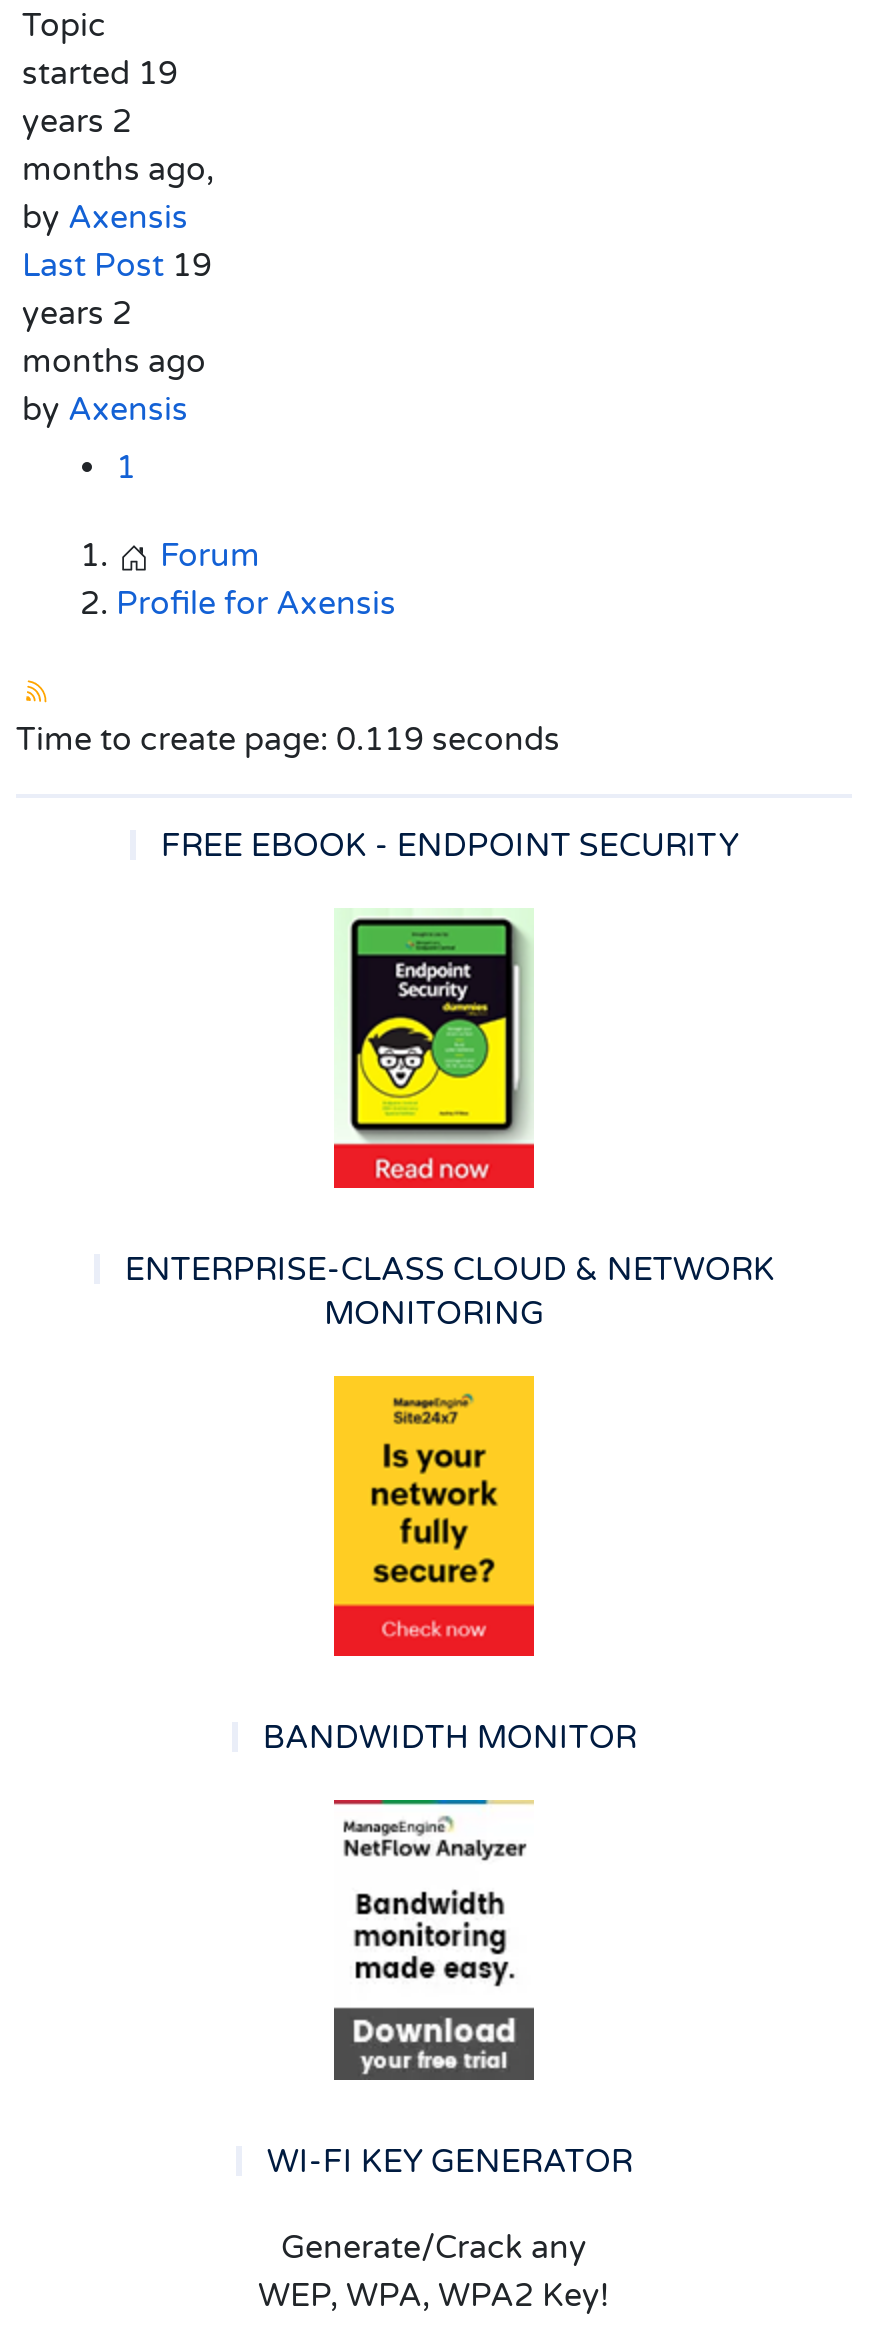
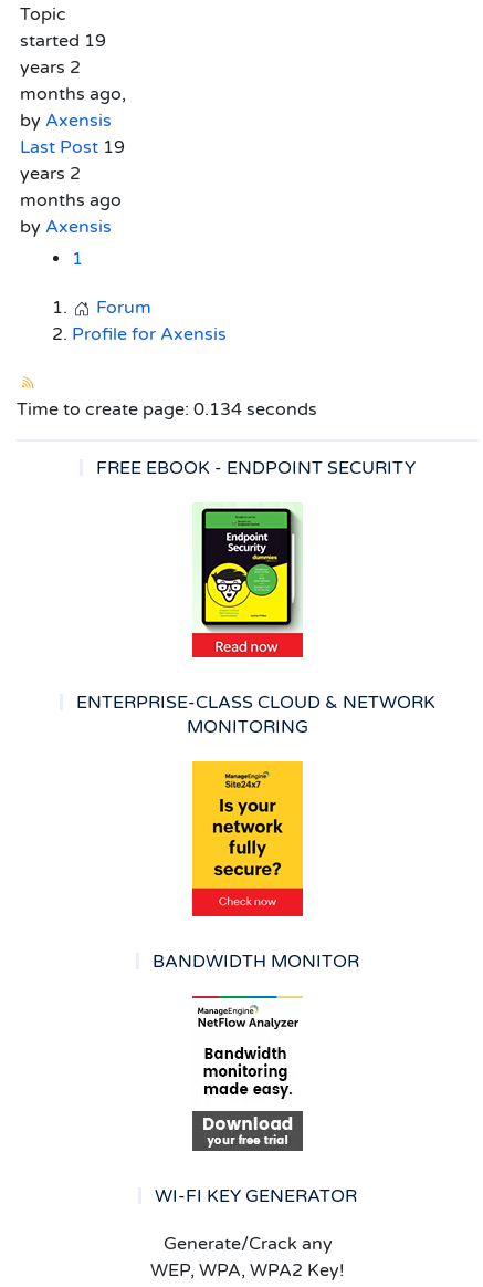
- Time to create page: 0.119 seconds
+ Time to create page: 0.134 seconds
